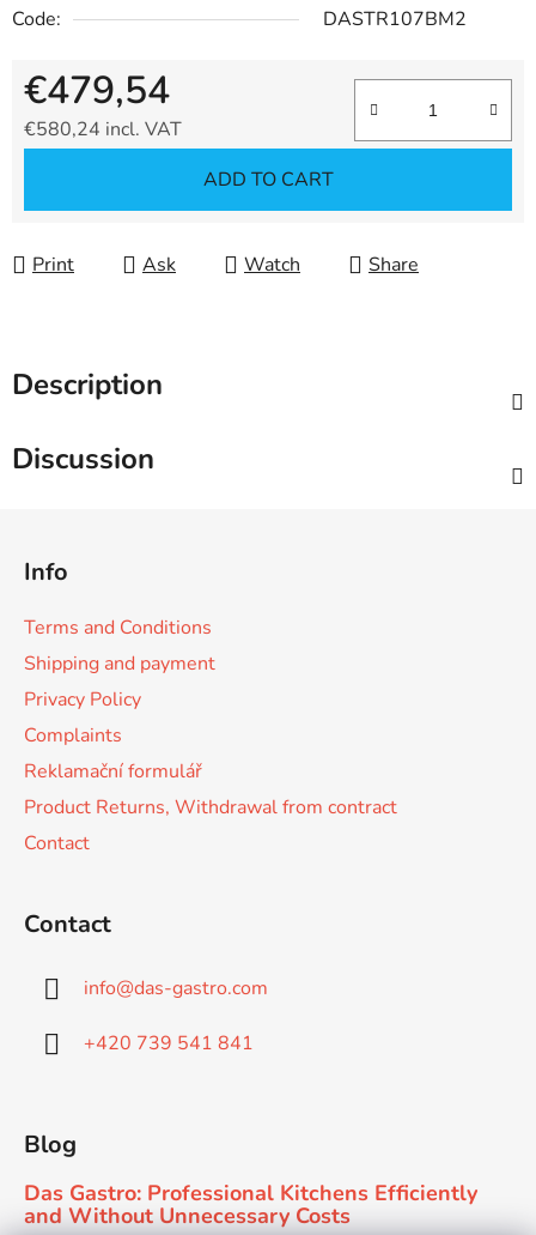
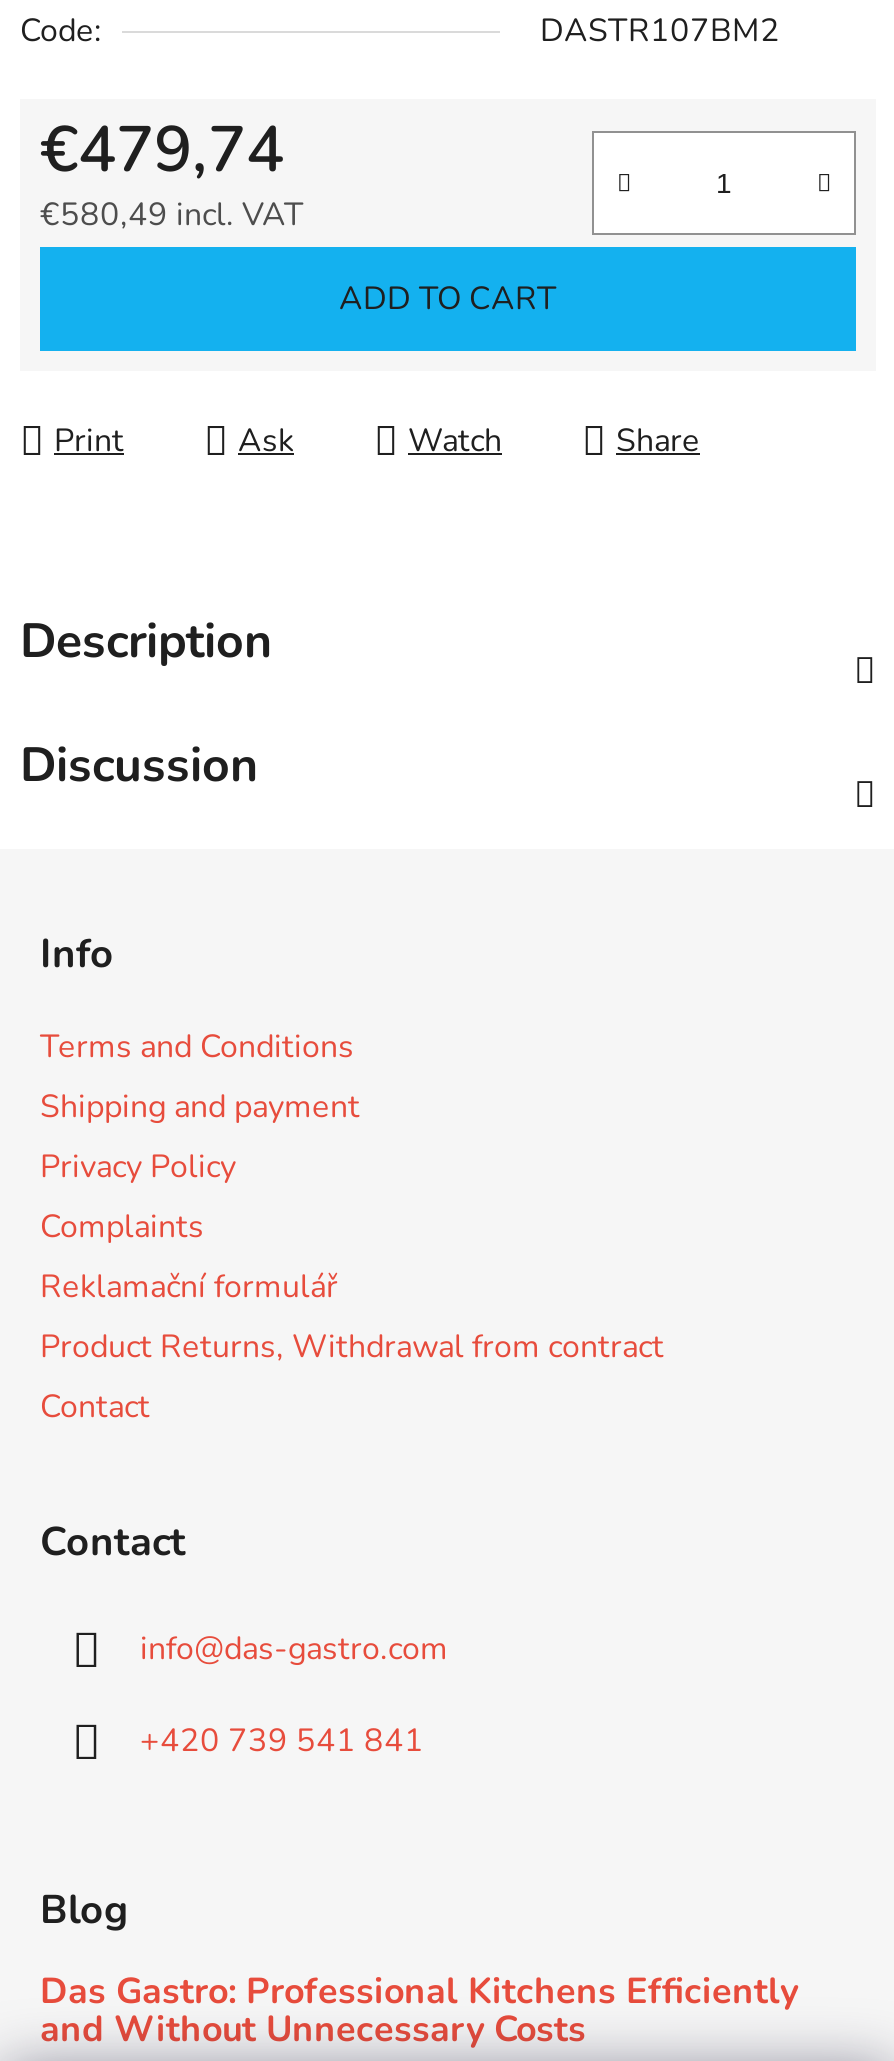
- €479,54
+ €479,74

- €580,24 incl. VAT
+ €580,49 incl. VAT
